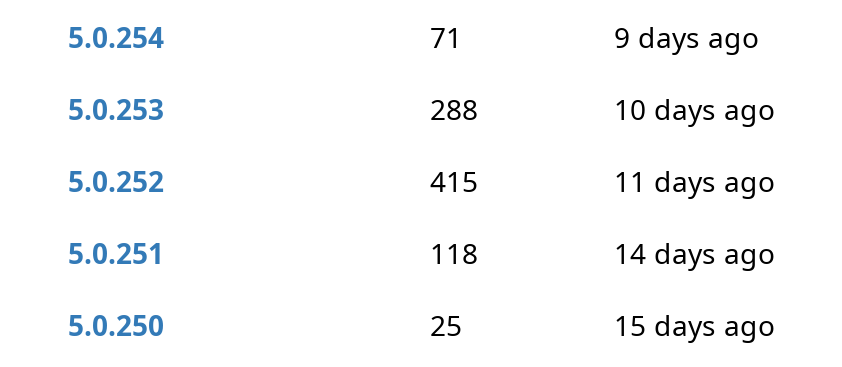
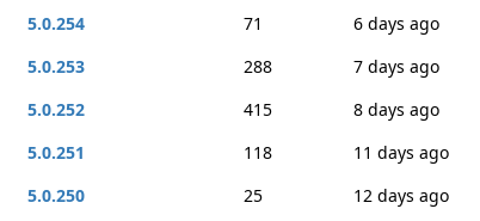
- 9 days ago
+ 6 days ago

- 10 days ago
+ 7 days ago

- 11 days ago
+ 8 days ago

- 14 days ago
+ 11 days ago

- 15 days ago
+ 12 days ago
